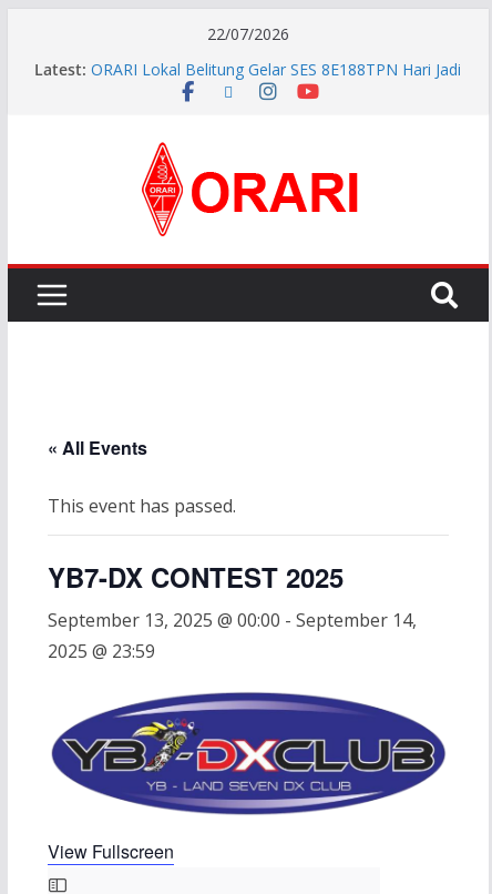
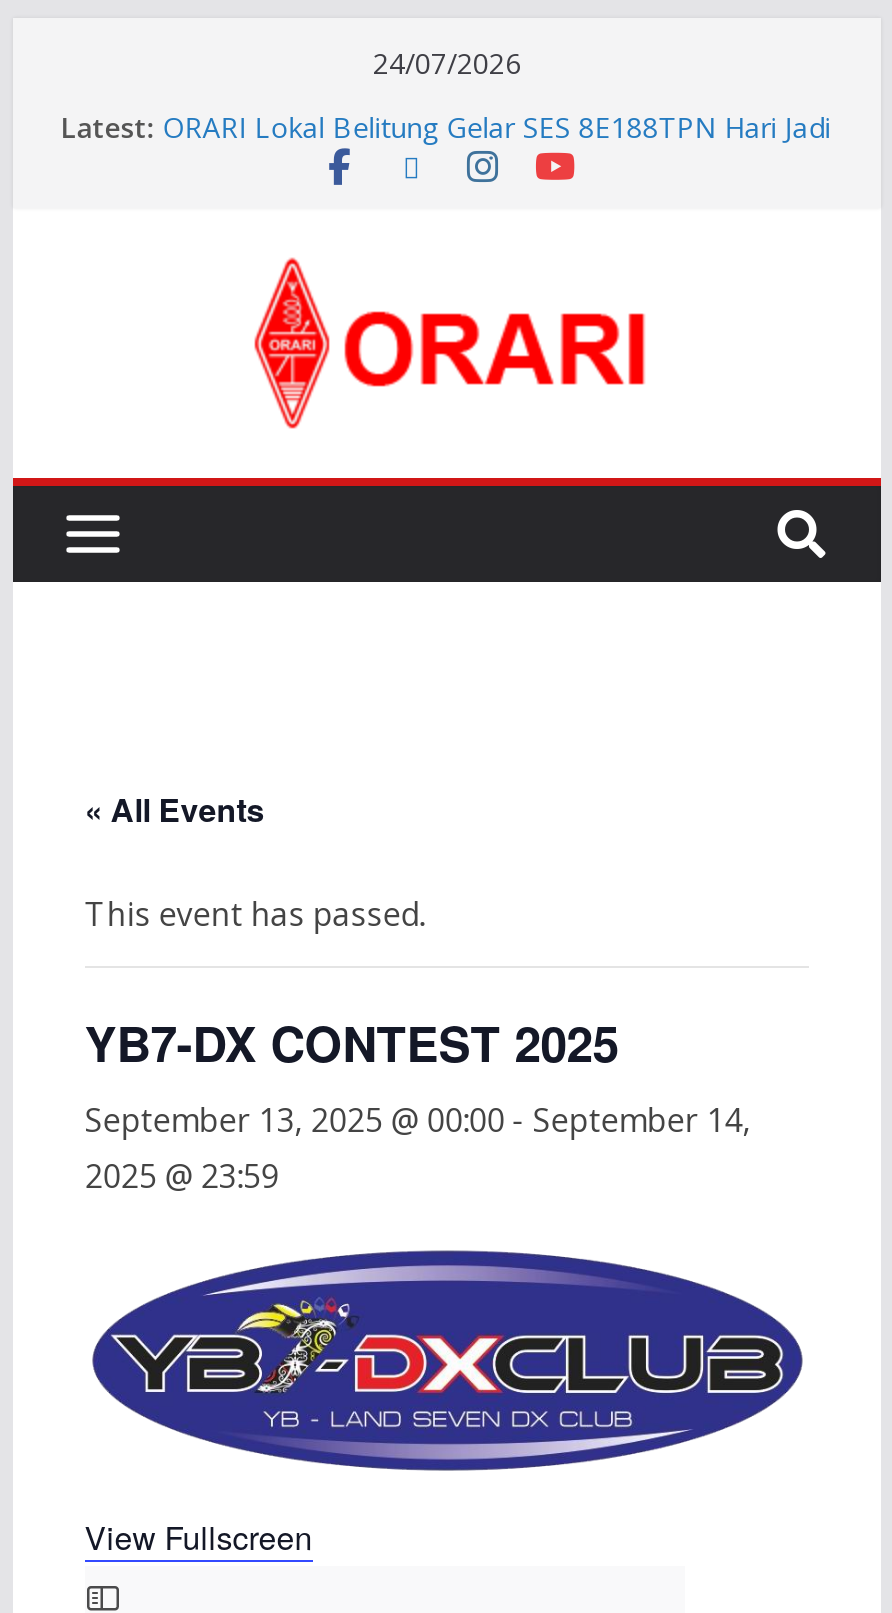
- 22/07/2026
+ 24/07/2026
